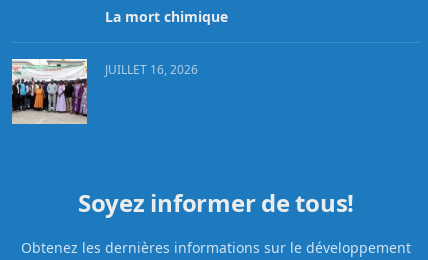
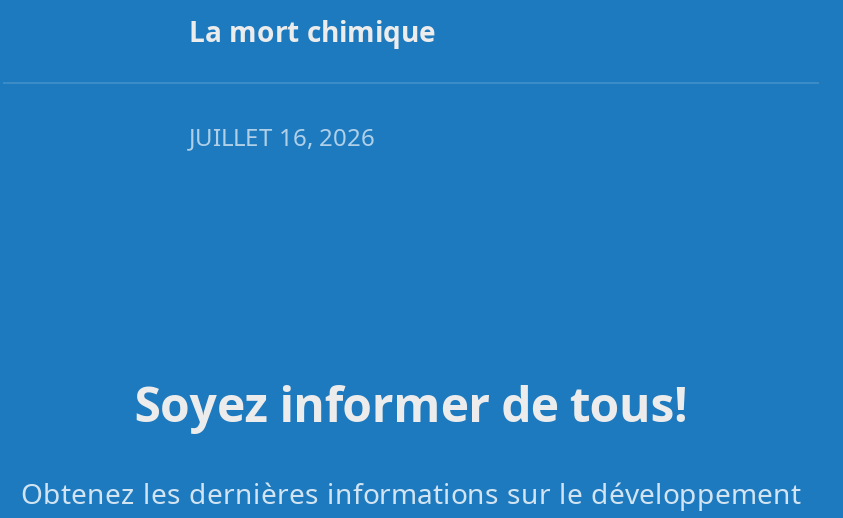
- [image]
